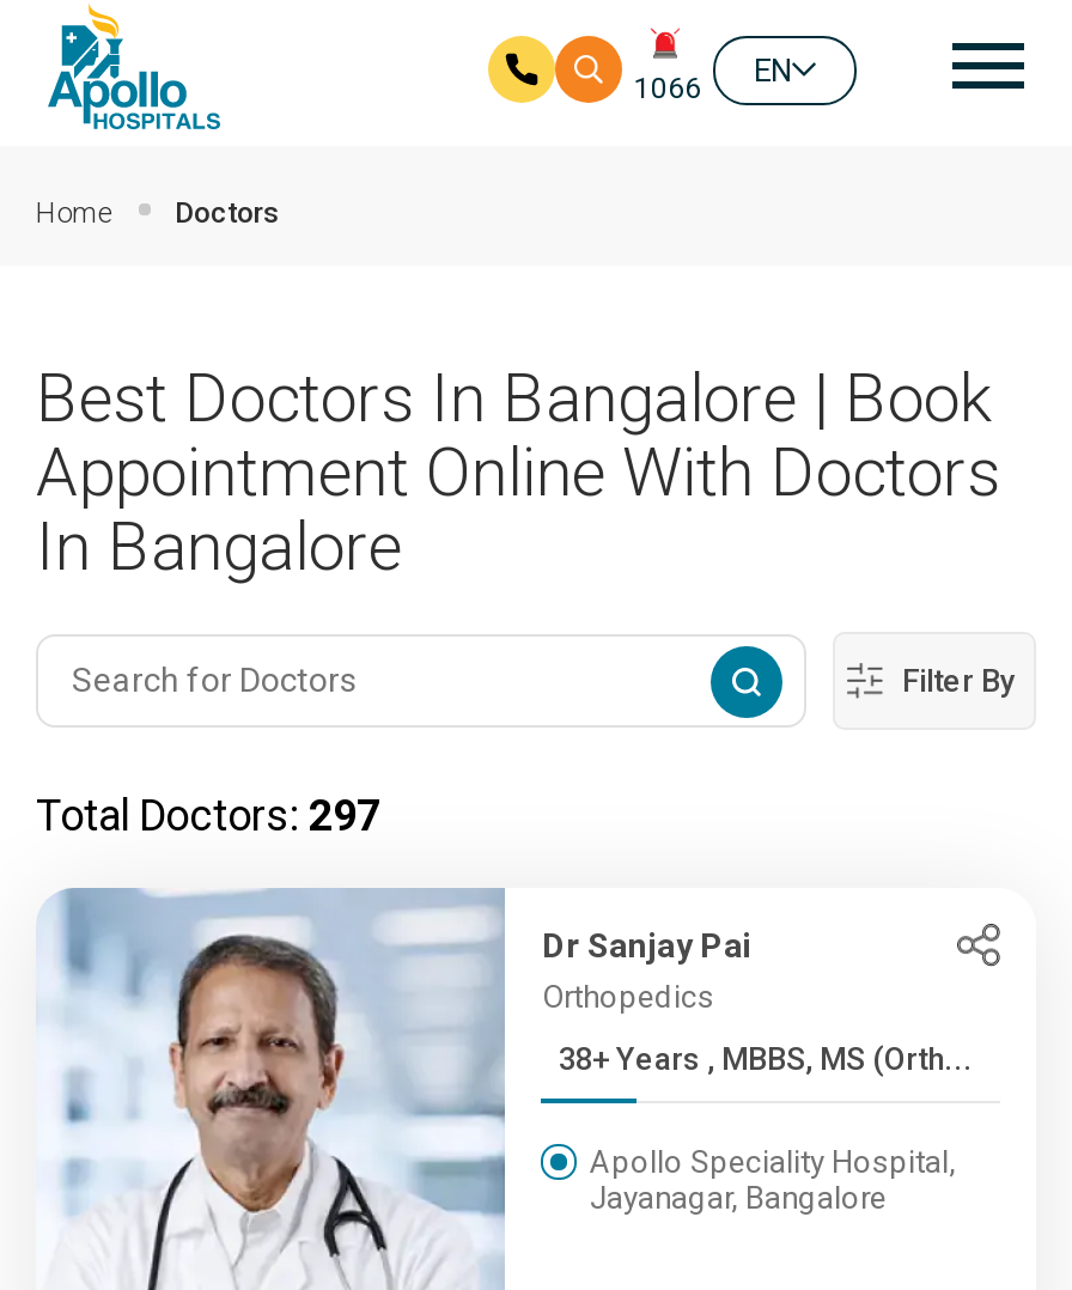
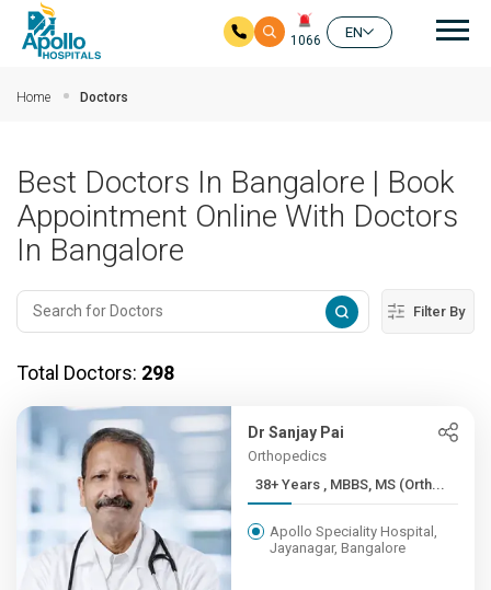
- Total Doctors: 297
+ Total Doctors: 298
